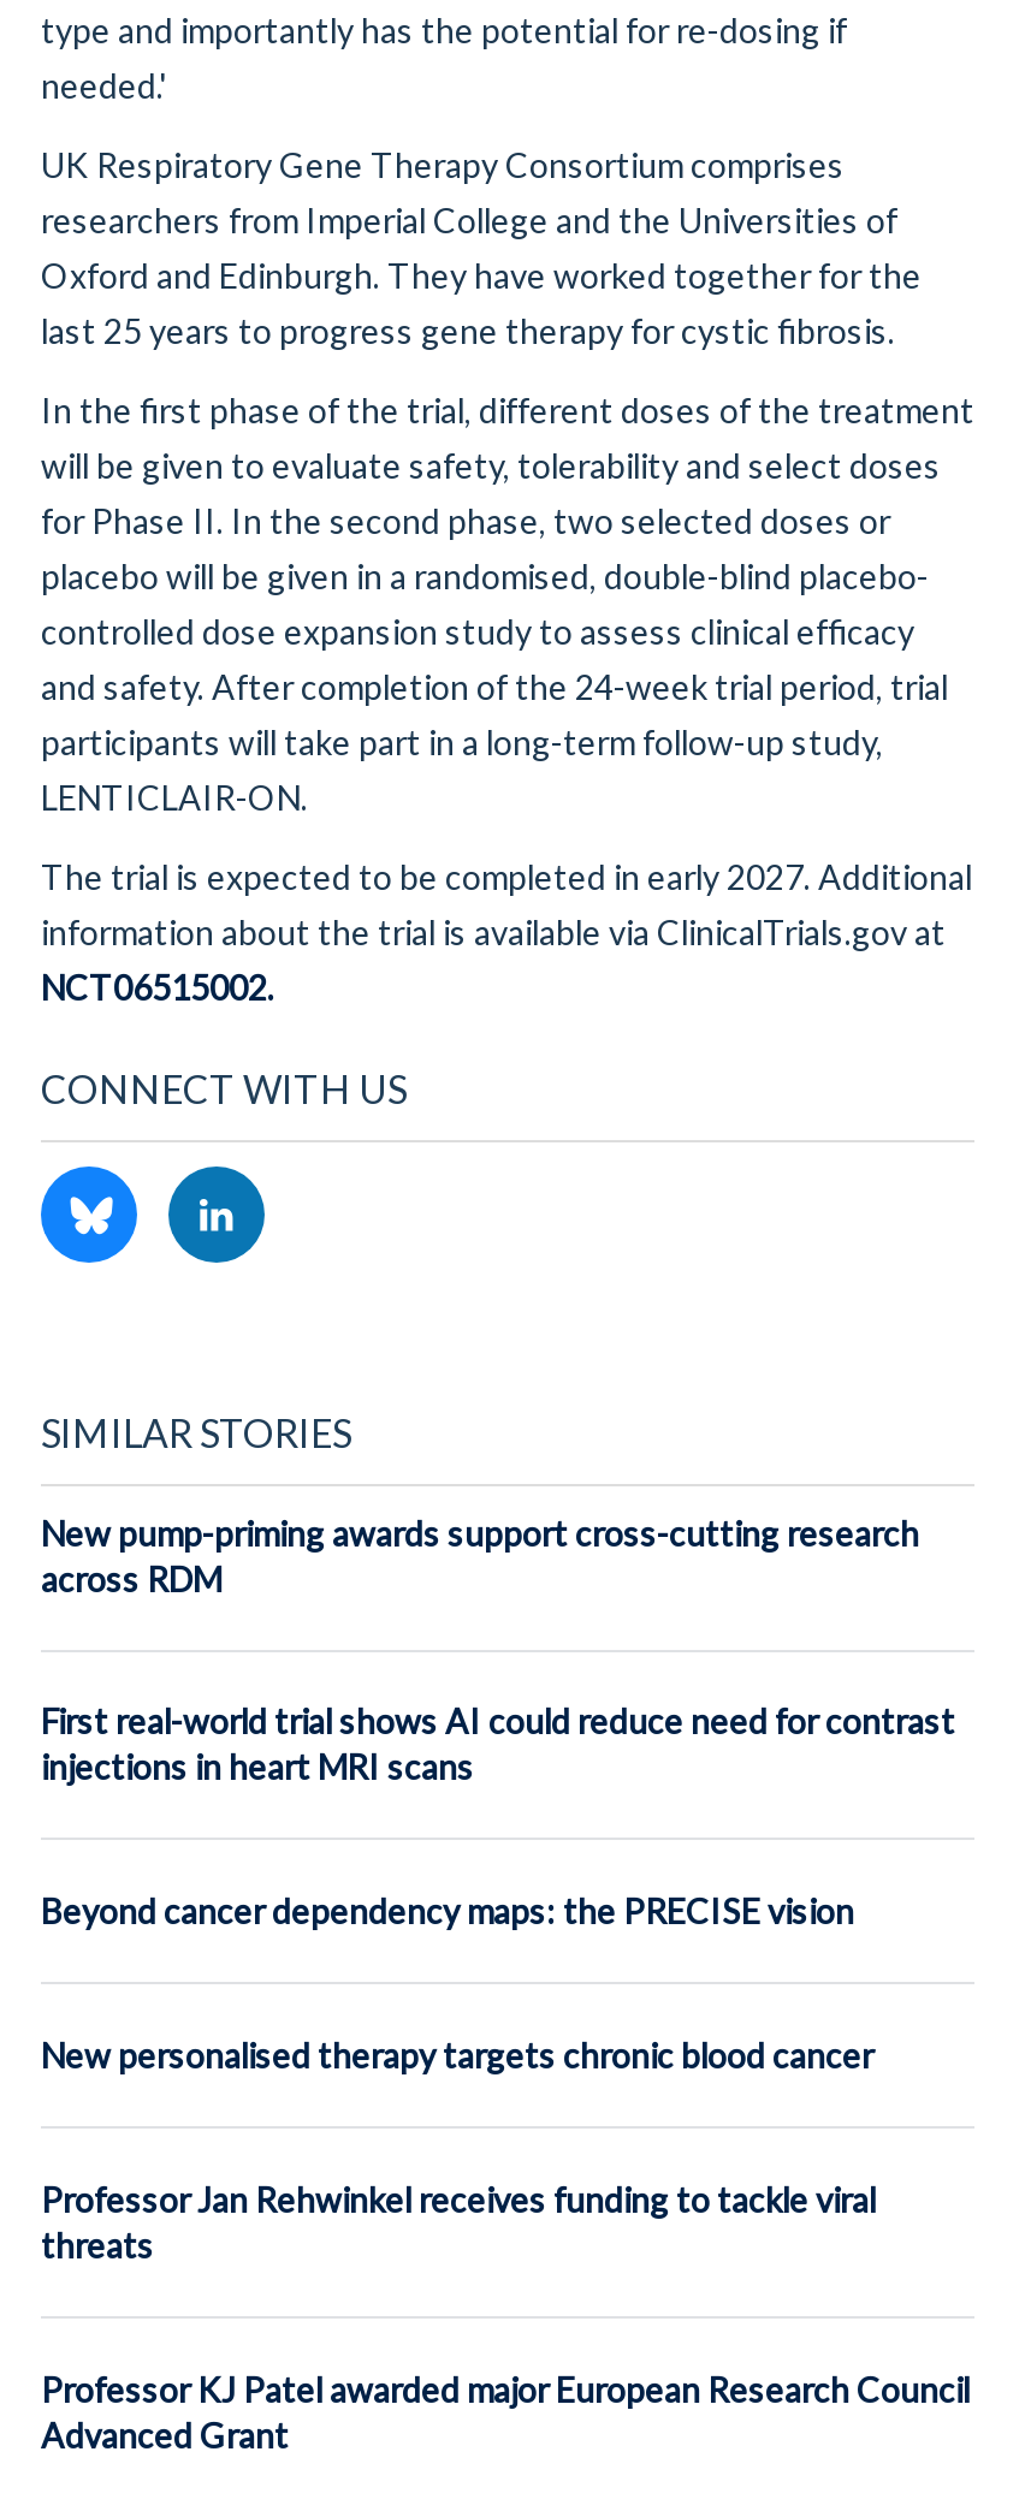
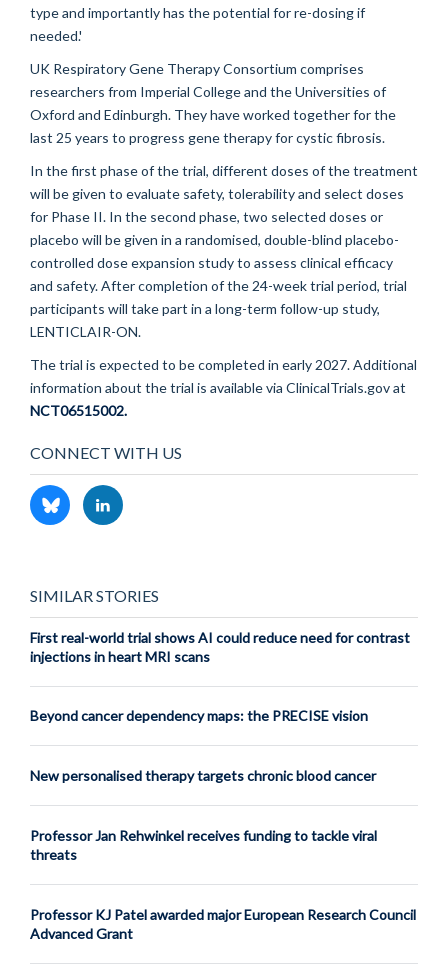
- New pump-priming awards support cross-cutting research
- across RDM
